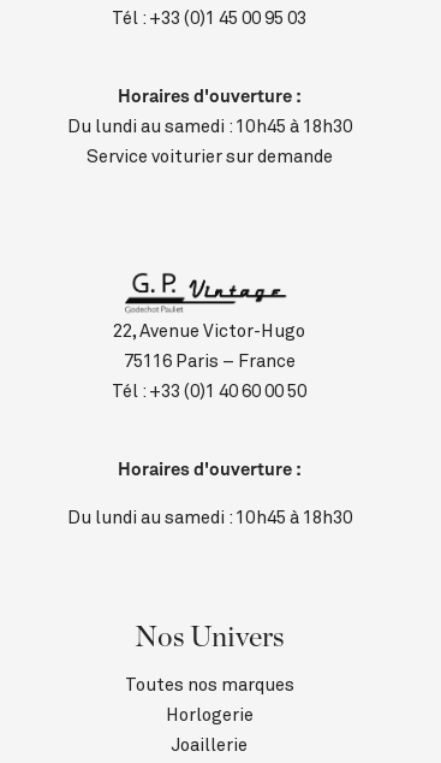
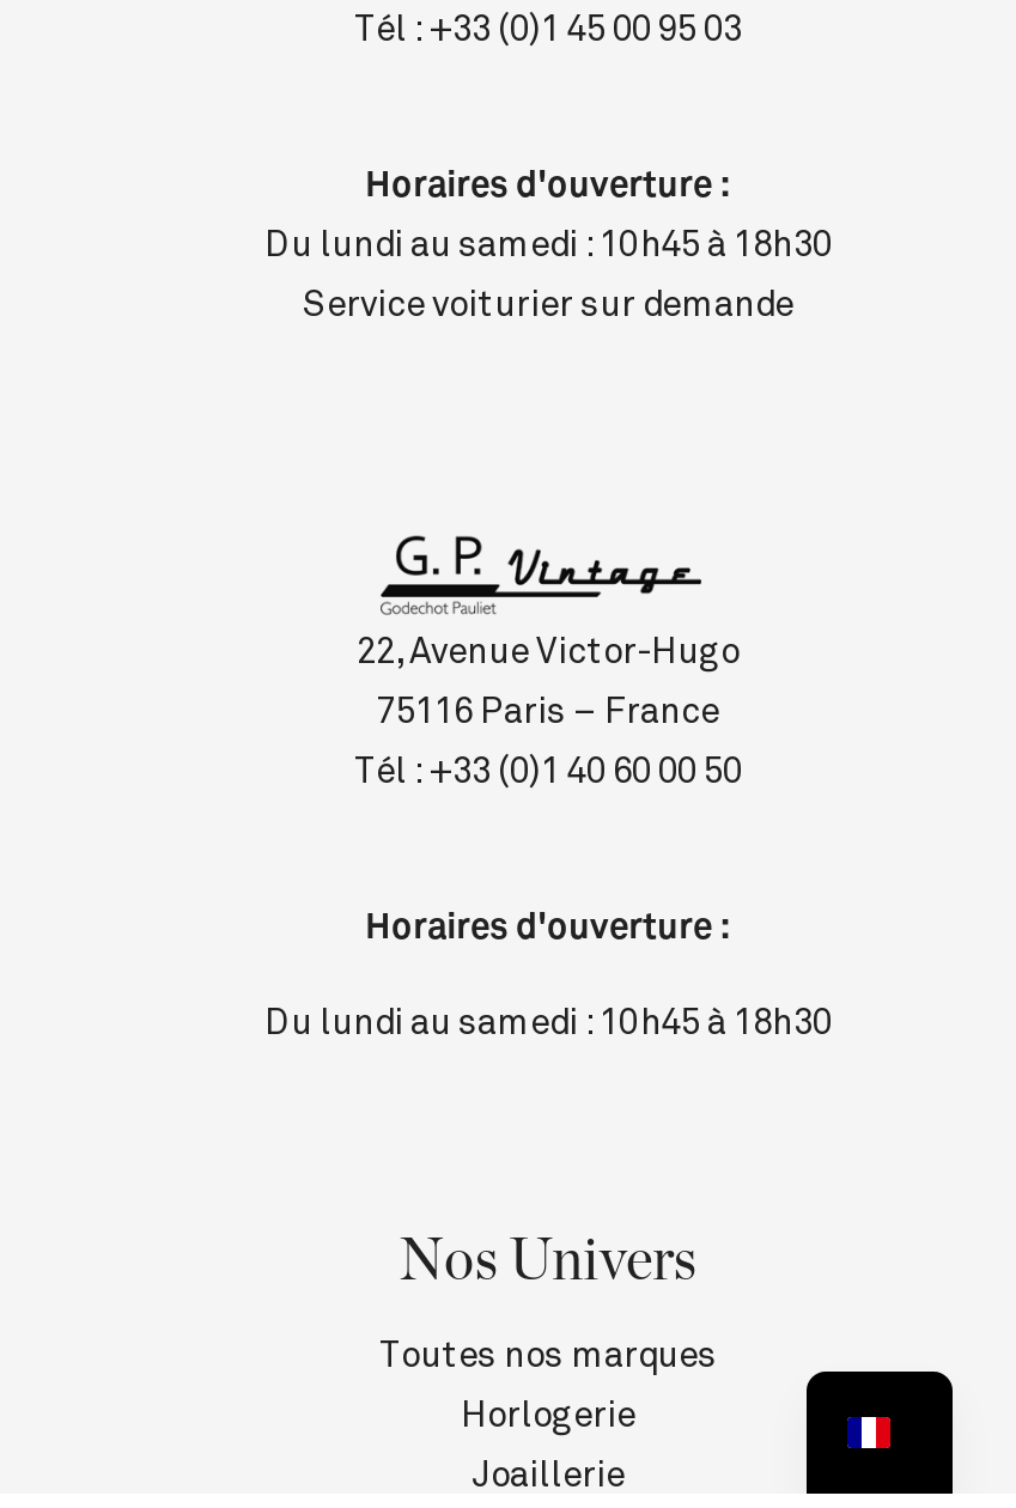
+ [image]
